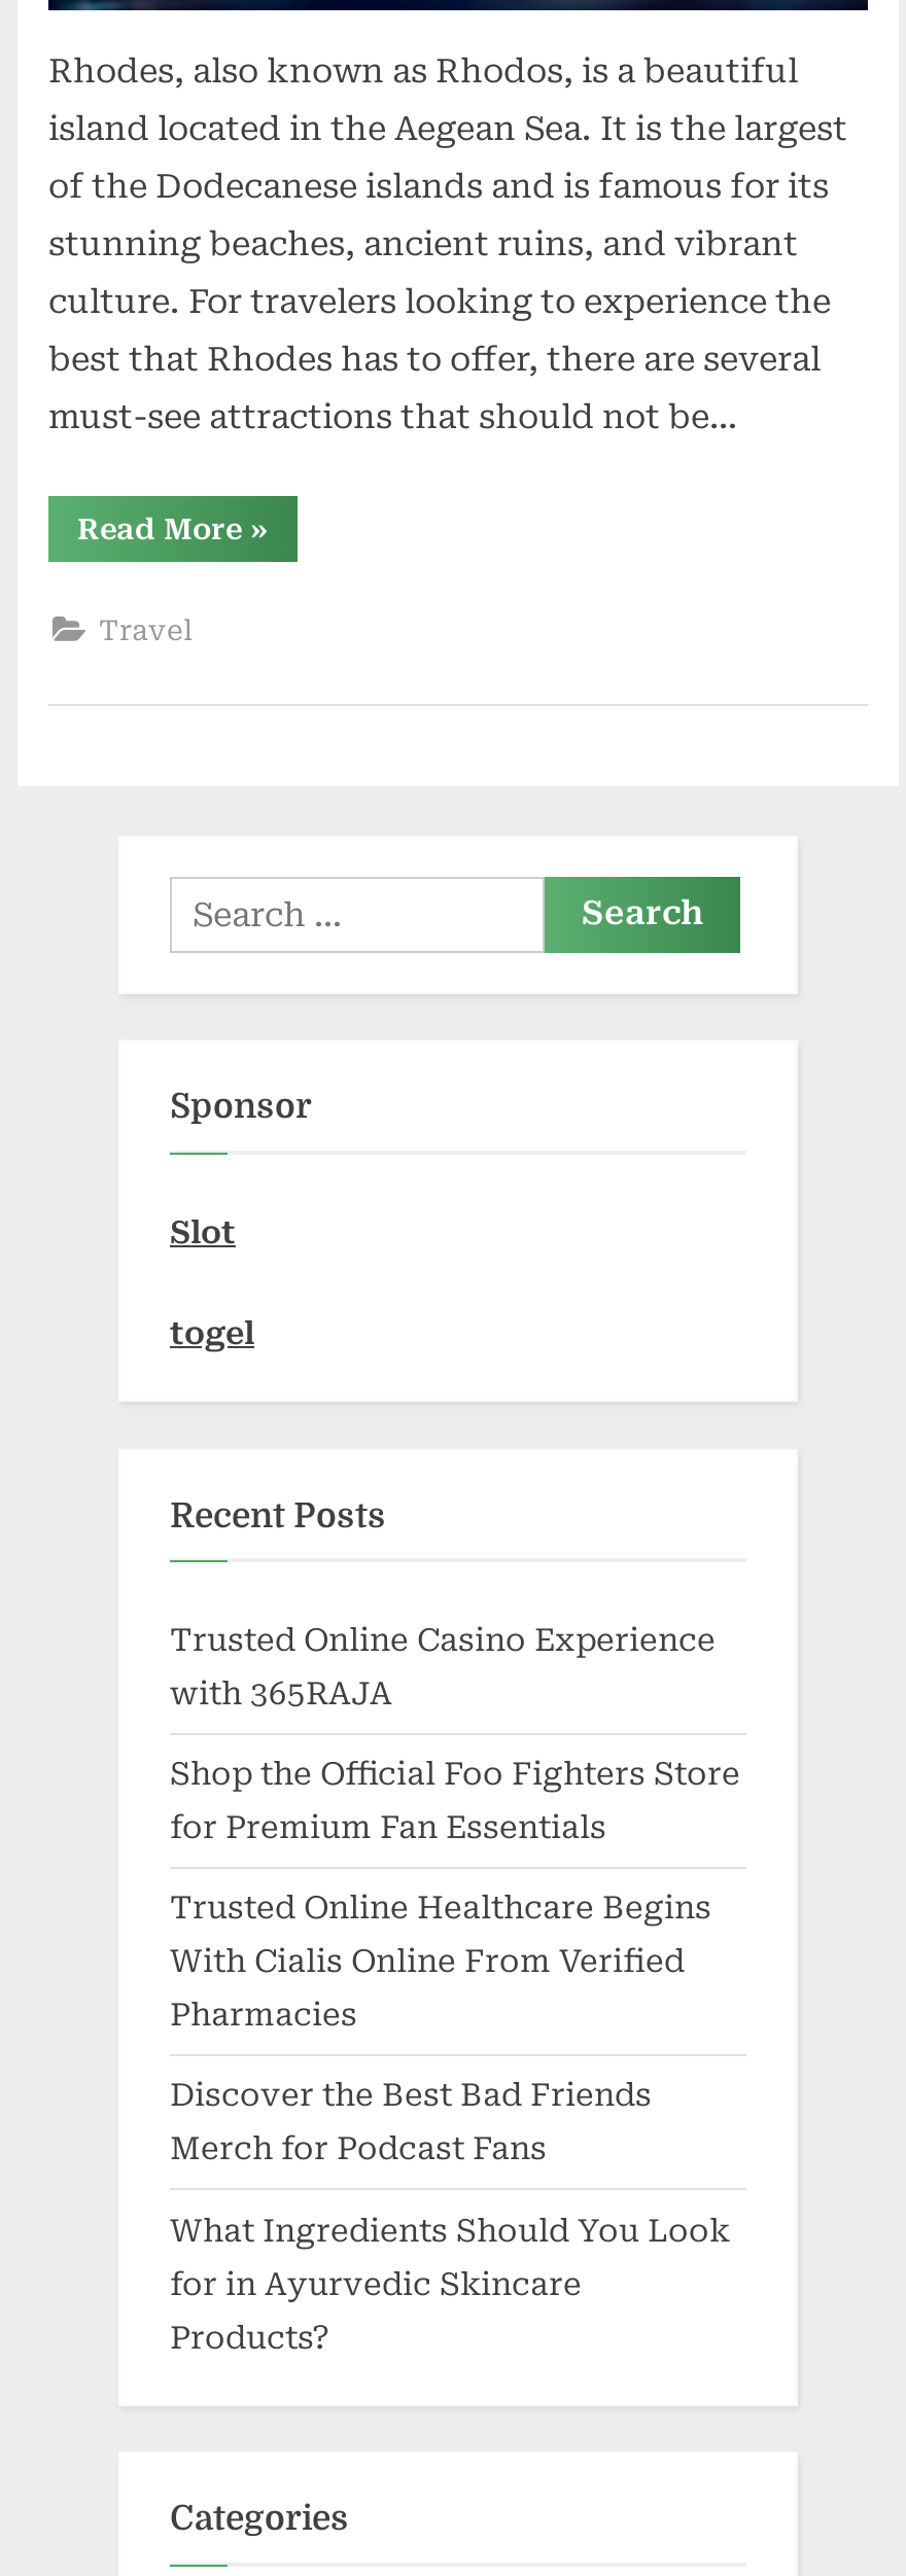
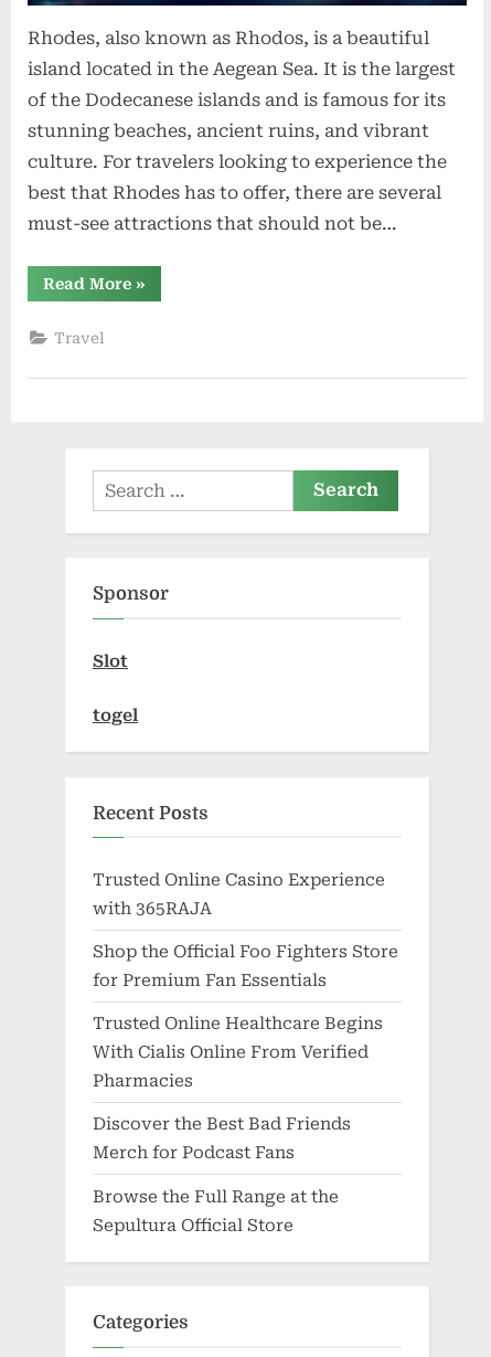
- What Ingredients Should You Look
- for in Ayurvedic Skincare
- Products?
+ Browse the Full Range at the
+ Sepultura Official Store
